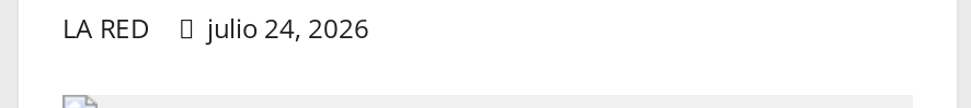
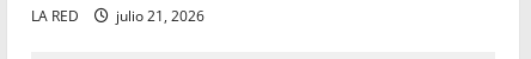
- LA RED julio 24, 2026
+ LA RED julio 21, 2026
